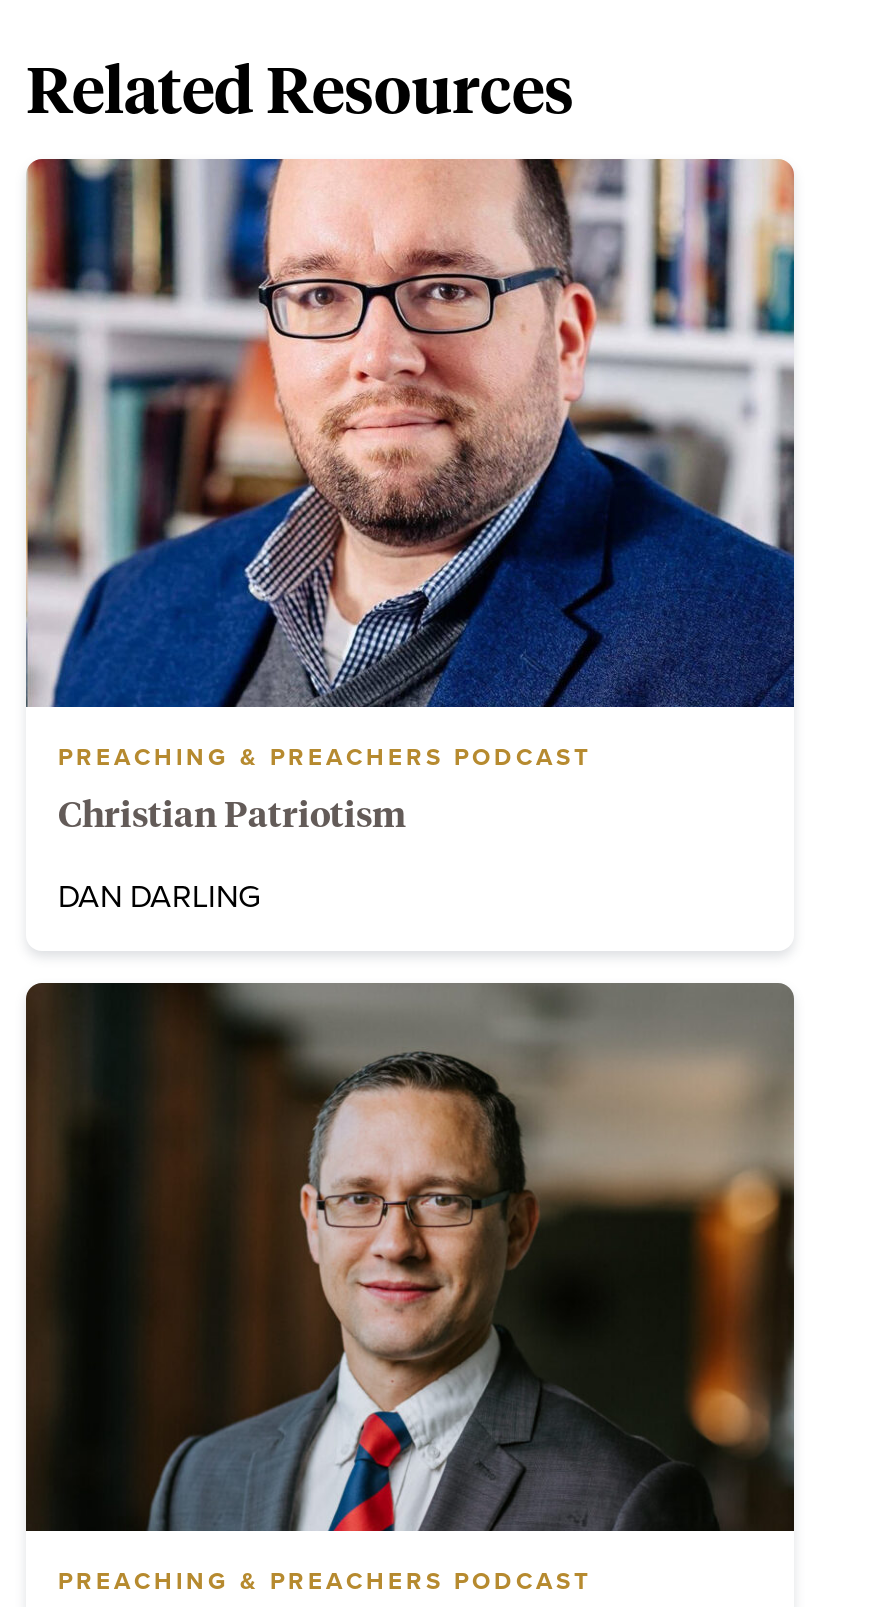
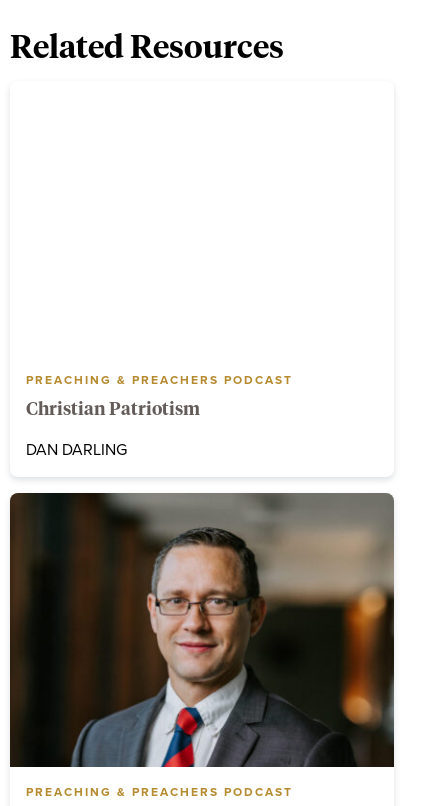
- [image]
